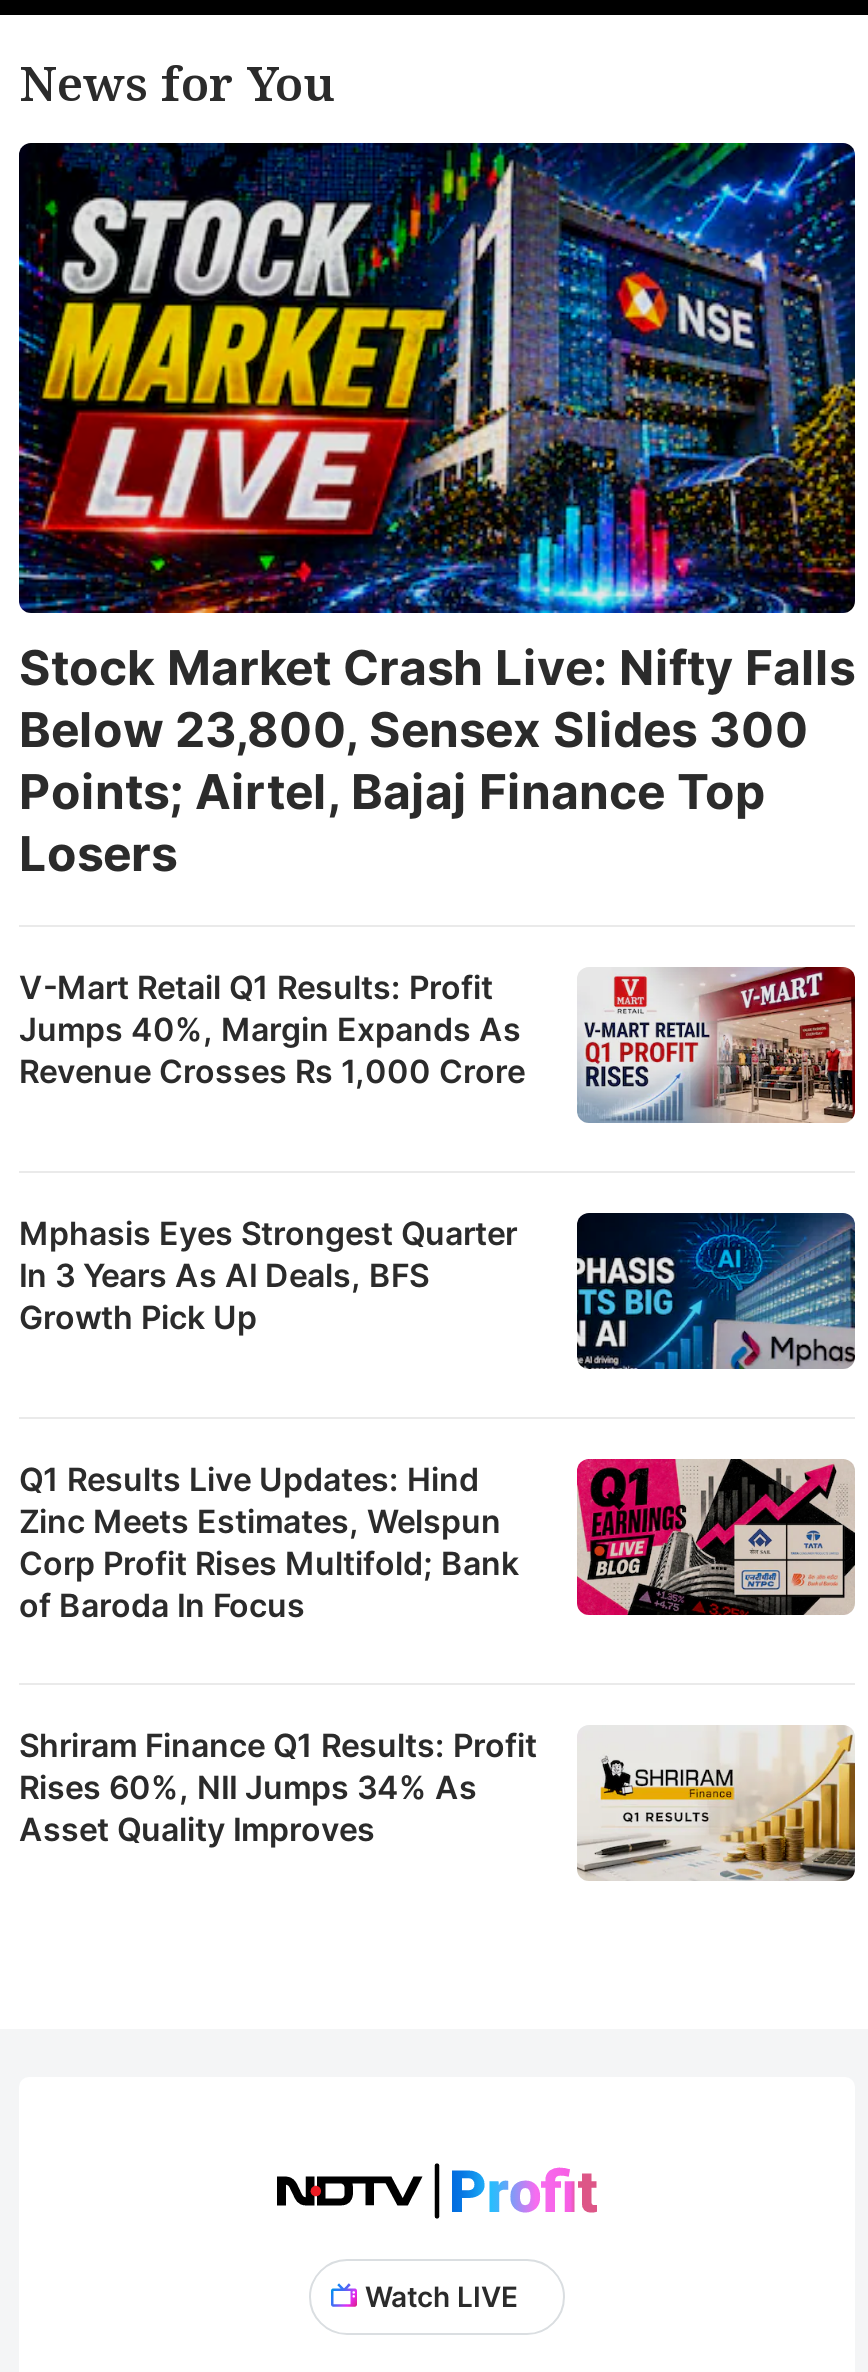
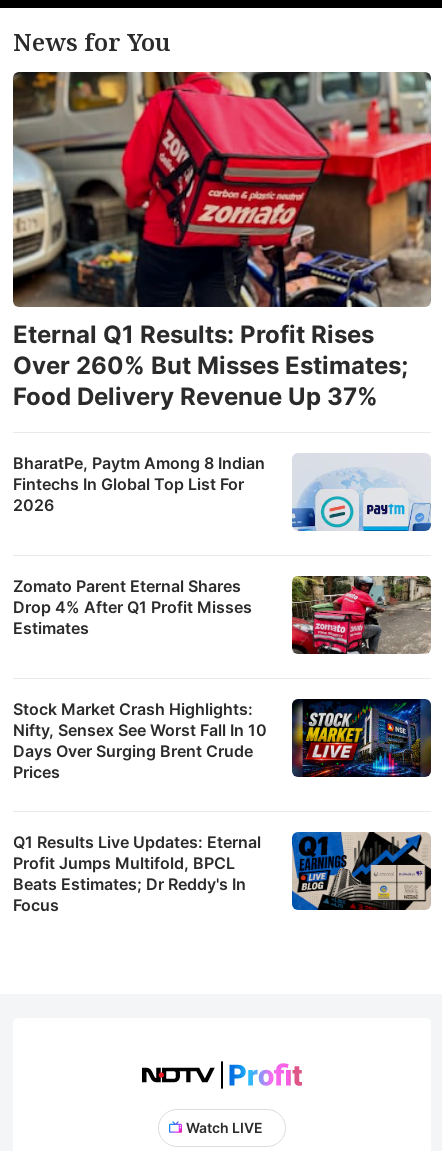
- [image]
- Stock Market Crash Live: Nifty Falls
- Below 23,800, Sensex Slides 300
- Points; Airtel, Bajaj Finance Top
- Losers
+ [image]
+ Eternal Q1 Results: Profit Rises
+ Over 260% But Misses Estimates;
+ Food Delivery Revenue Up 37%

- [image]
- V-Mart Retail Q1 Results: Profit
- Jumps 40%, Margin Expands As
- Revenue Crosses Rs 1,000 Crore
+ [image]
+ BharatPe, Paytm Among 8 Indian
+ Fintechs In Global Top List For
+ 2026

- [image]
- Mphasis Eyes Strongest Quarter
- In 3 Years As AI Deals, BFS
- Growth Pick Up
+ [image]
+ Zomato Parent Eternal Shares
+ Drop 4% After Q1 Profit Misses
+ Estimates

- [image]
- Q1 Results Live Updates: Hind
- Zinc Meets Estimates, Welspun
- Corp Profit Rises Multifold; Bank
- of Baroda In Focus
+ [image]
+ Stock Market Crash Highlights:
+ Nifty, Sensex See Worst Fall In 10
+ Days Over Surging Brent Crude
+ Prices

- [image]
- Shriram Finance Q1 Results: Profit
- Rises 60%, NII Jumps 34% As
- Asset Quality Improves
+ [image]
+ Q1 Results Live Updates: Eternal
+ Profit Jumps Multifold, BPCL
+ Beats Estimates; Dr Reddy's In
+ Focus
